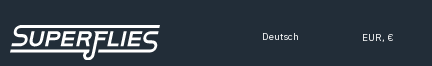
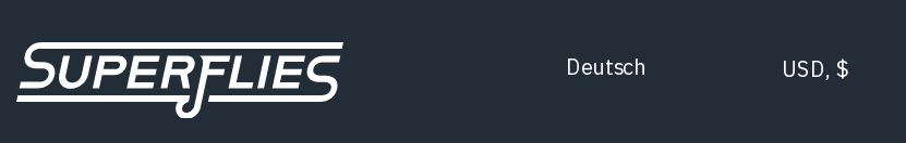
- EUR, €
+ USD, $
